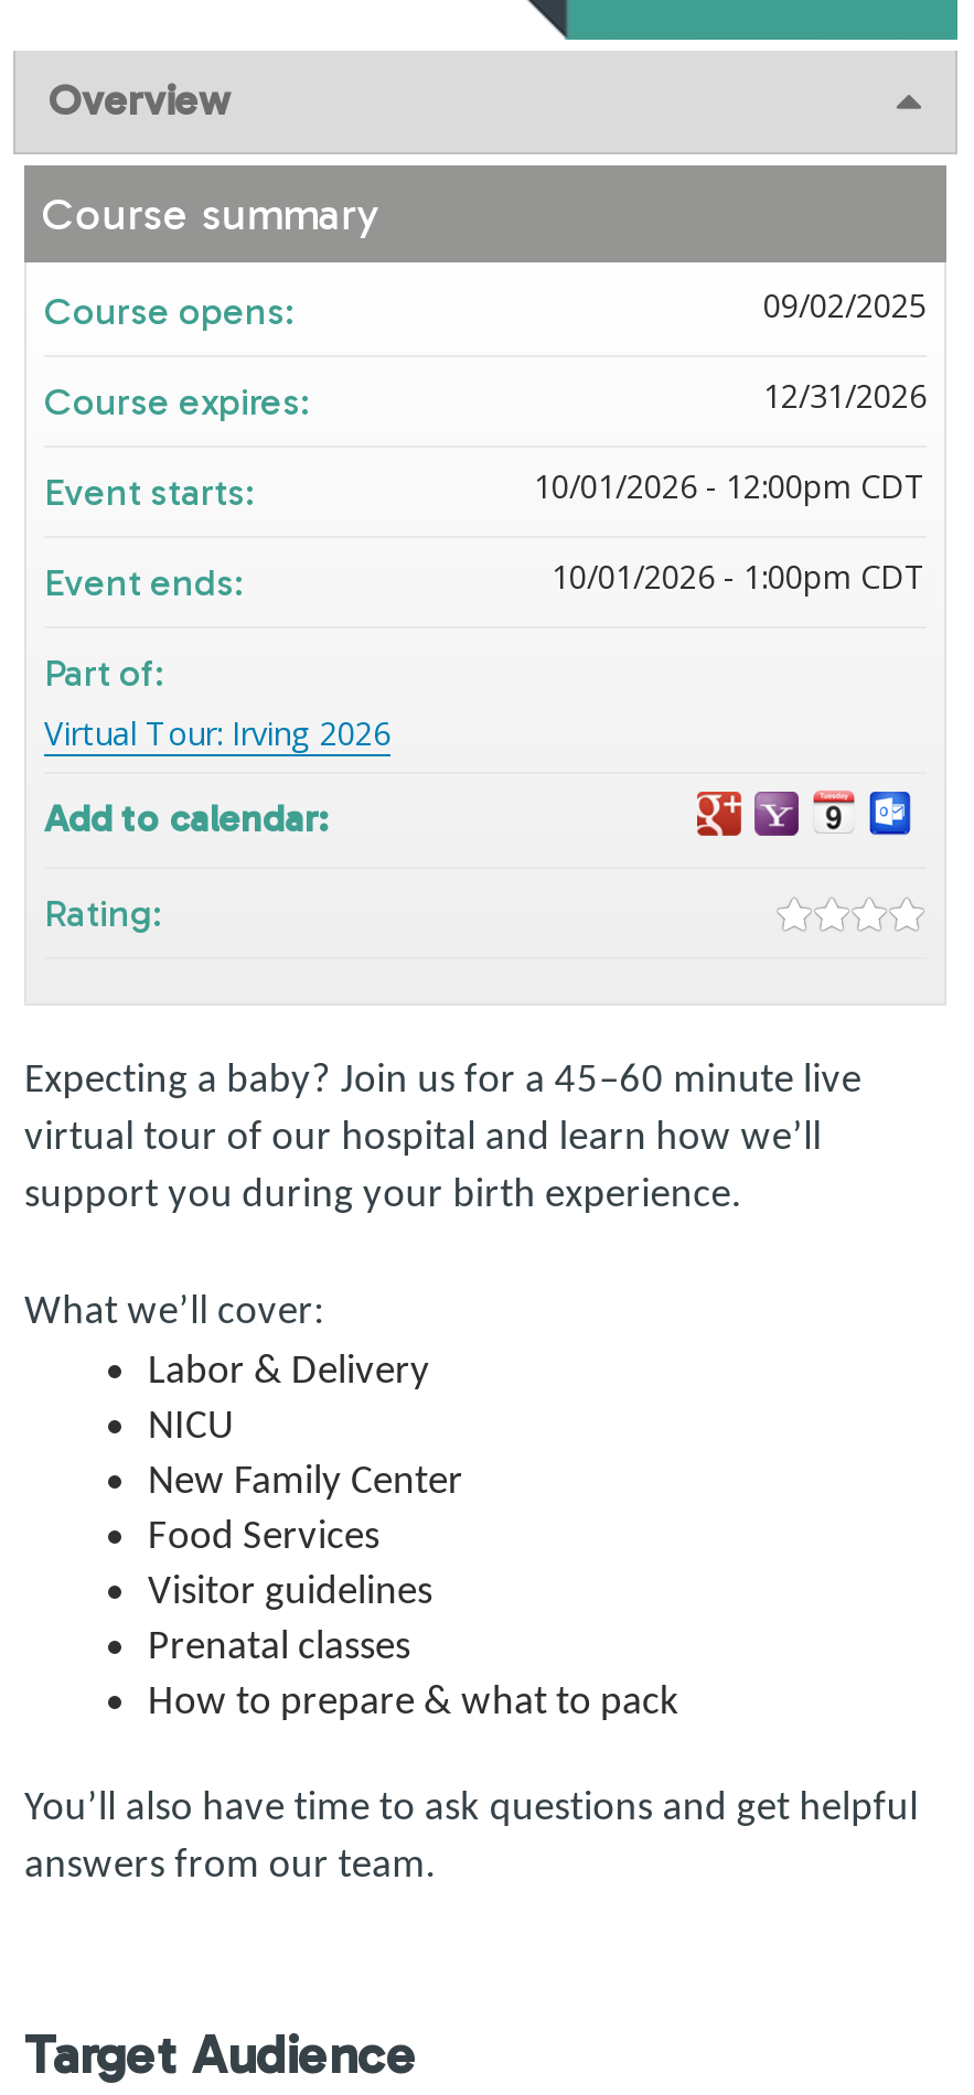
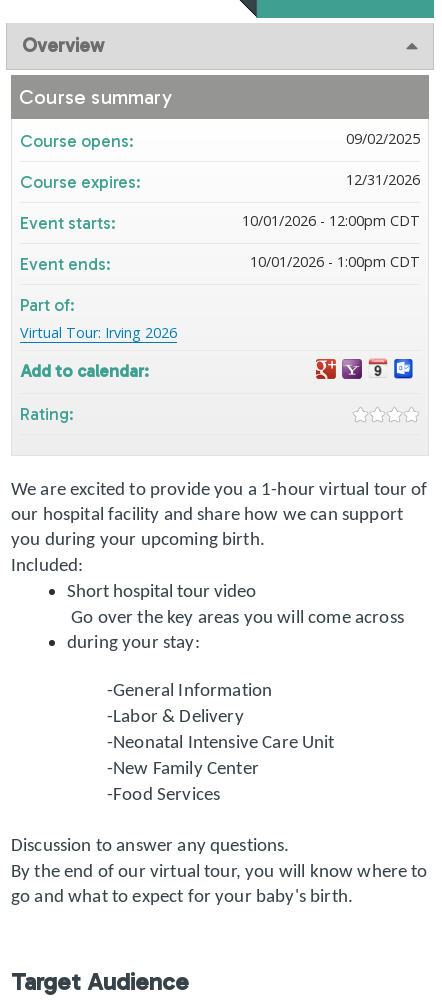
- Expecting a baby? Join us for a 45–60 minute live
- virtual tour of our hospital and learn how we’ll
- support you during your birth experience.
+ We are excited to provide you a 1-hour virtual tour of
+ our hospital facility and share how we can support
+ you during your upcoming birth.
+ Included:
+ Short hospital tour video
+ Go over the key areas you will come across
+ during your stay:

- What we’ll cover:
- Labor & Delivery
- NICU
- New Family Center
- Food Services
- Visitor guidelines
- Prenatal classes
- How to prepare & what to pack
+ -General Information
+ -Labor & Delivery
+ -Neonatal Intensive Care Unit
+ -New Family Center
+ -Food Services

- You’ll also have time to ask questions and get helpful
- answers from our team.
+ Discussion to answer any questions.
+ By the end of our virtual tour, you will know where to
+ go and what to expect for your baby's birth.
